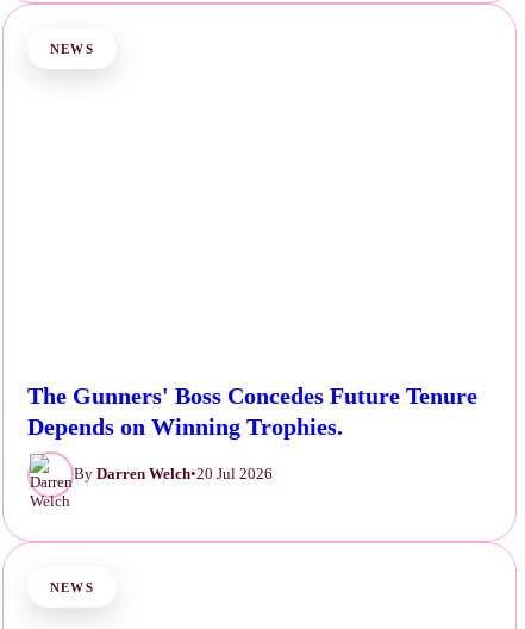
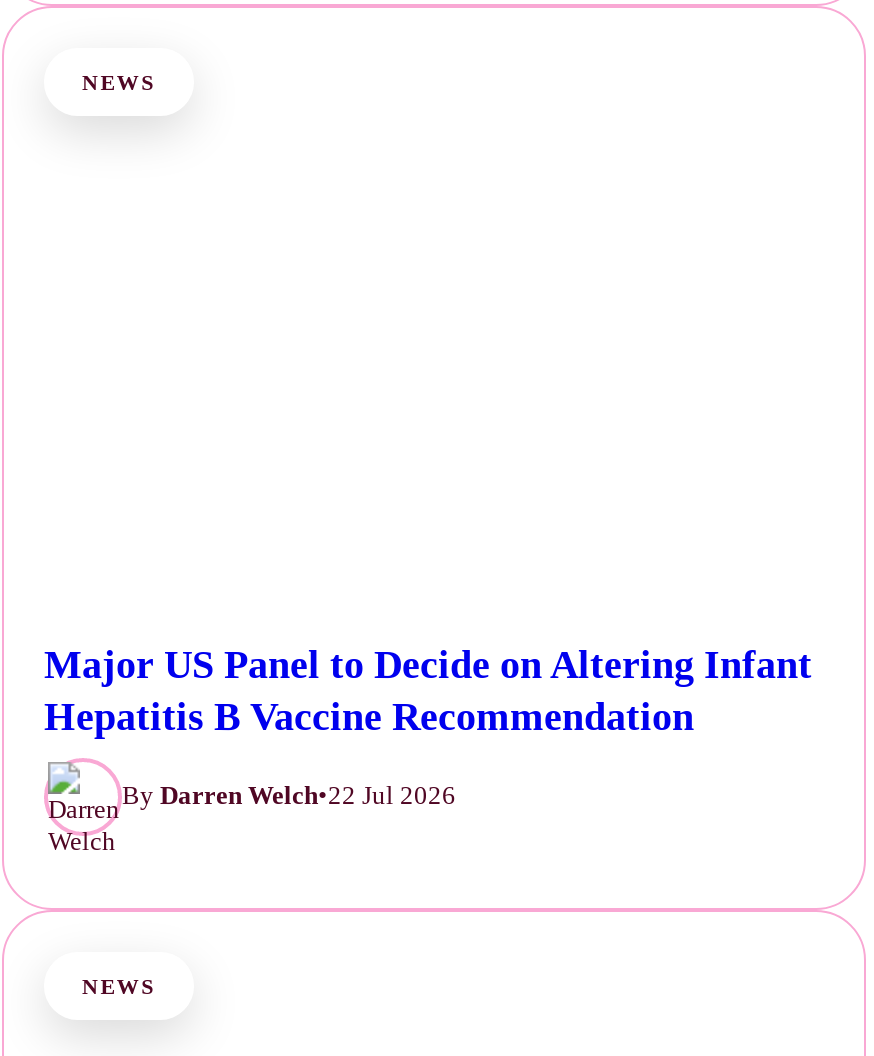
- The Gunners' Boss Concedes Future Tenure
- Depends on Winning Trophies.
+ Major US Panel to Decide on Altering Infant
+ Hepatitis B Vaccine Recommendation

- By Darren Welch•20 Jul 2026
+ By Darren Welch•22 Jul 2026
